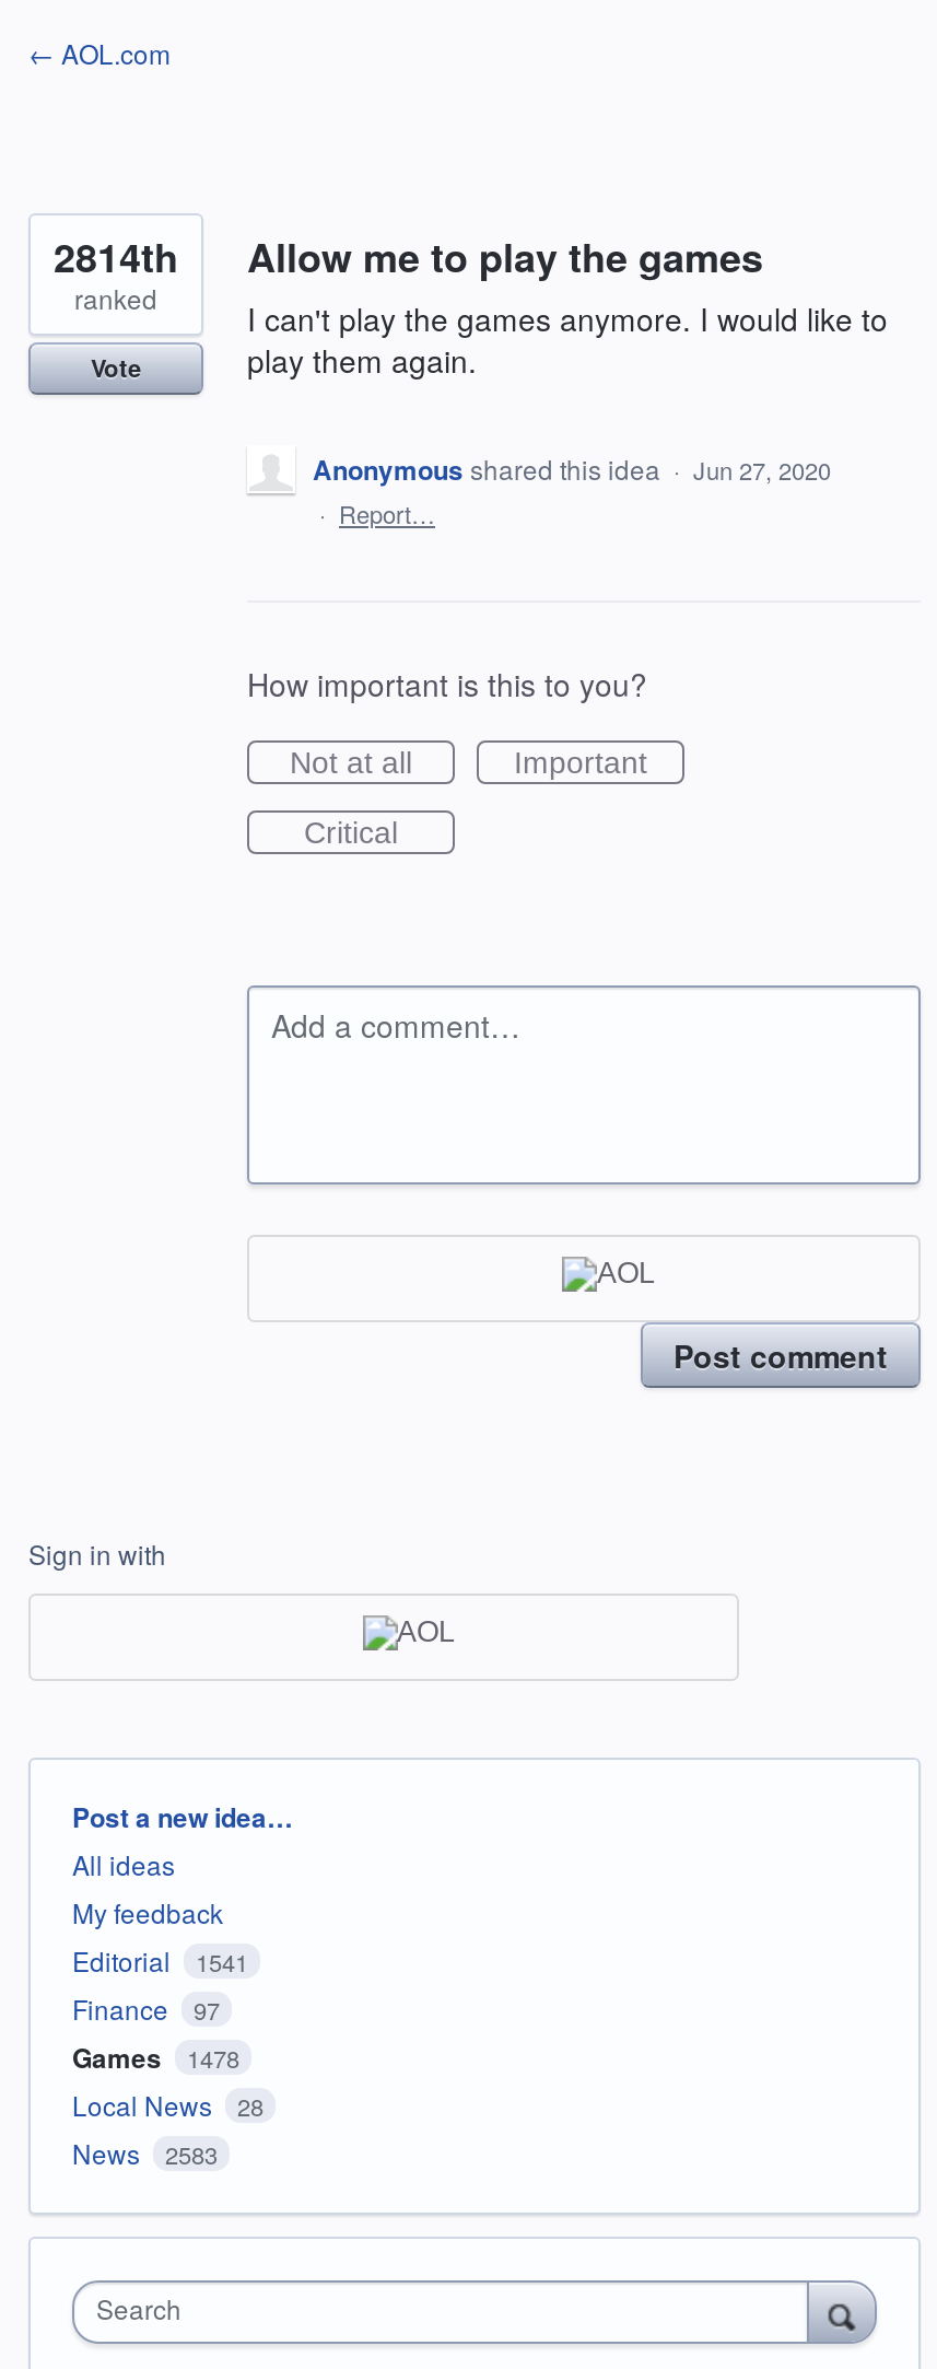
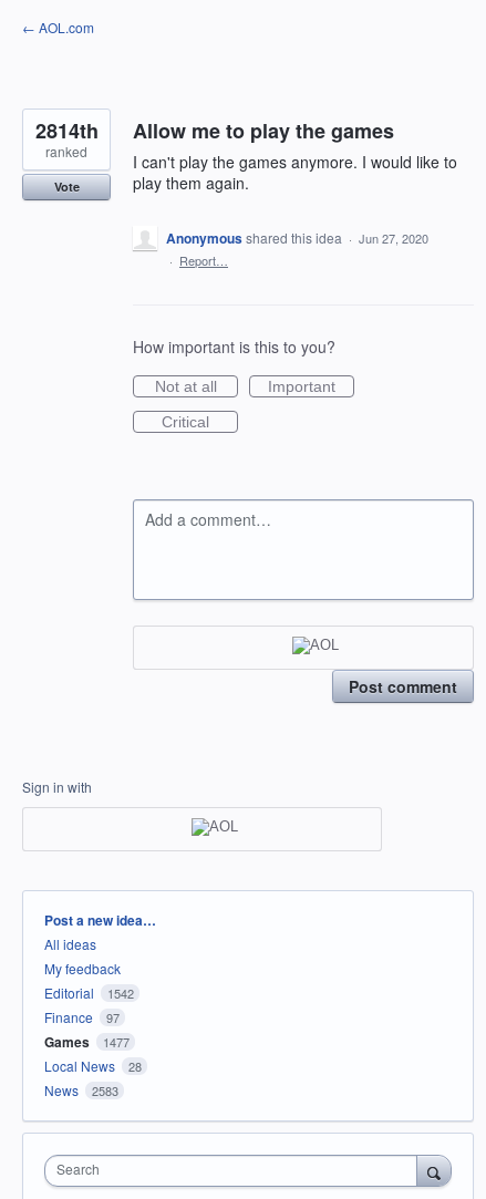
- Editorial 1541
+ Editorial 1542

- Games 1478
+ Games 1477
